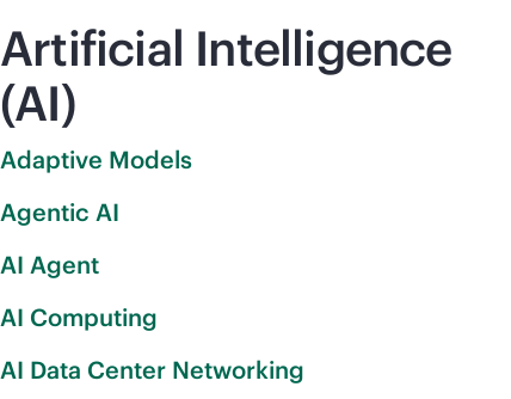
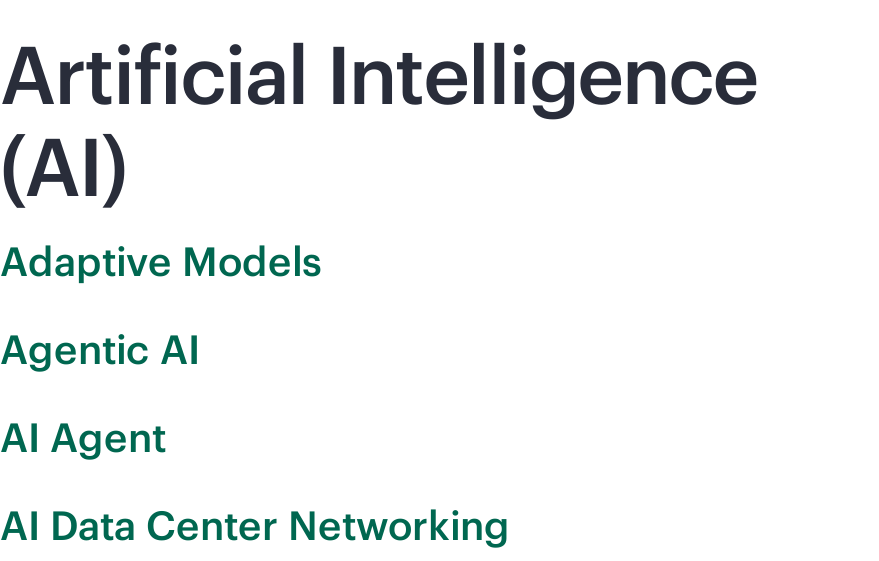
- AI Computing
